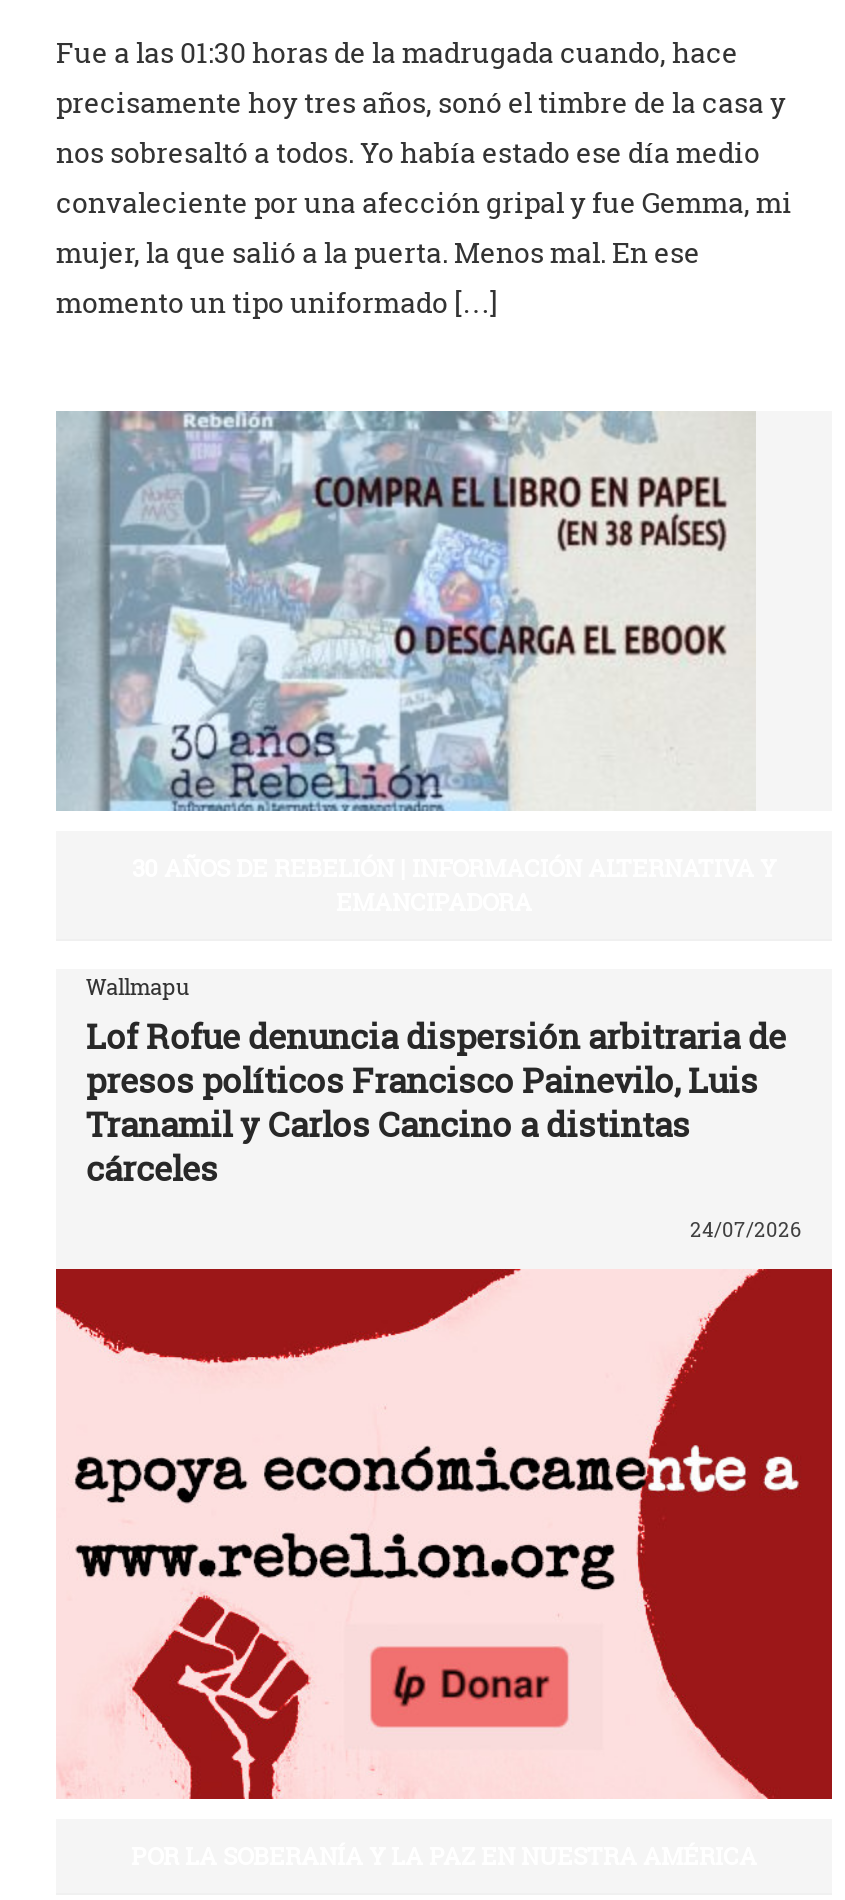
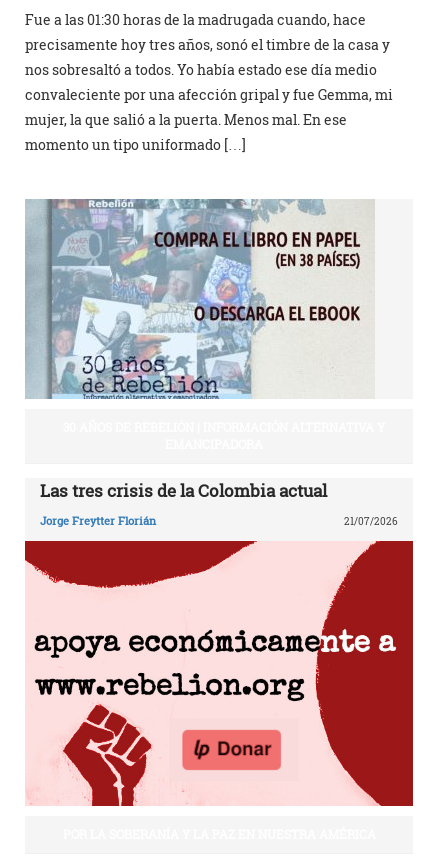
- Wallmapu
- Lof Rofue denuncia dispersión arbitraria de
- presos políticos Francisco Painevilo, Luis
- Tranamil y Carlos Cancino a distintas
- cárceles
+ Las tres crisis de la Colombia actual

- 24/07/2026
+ Jorge Freytter Florián
+ 21/07/2026
